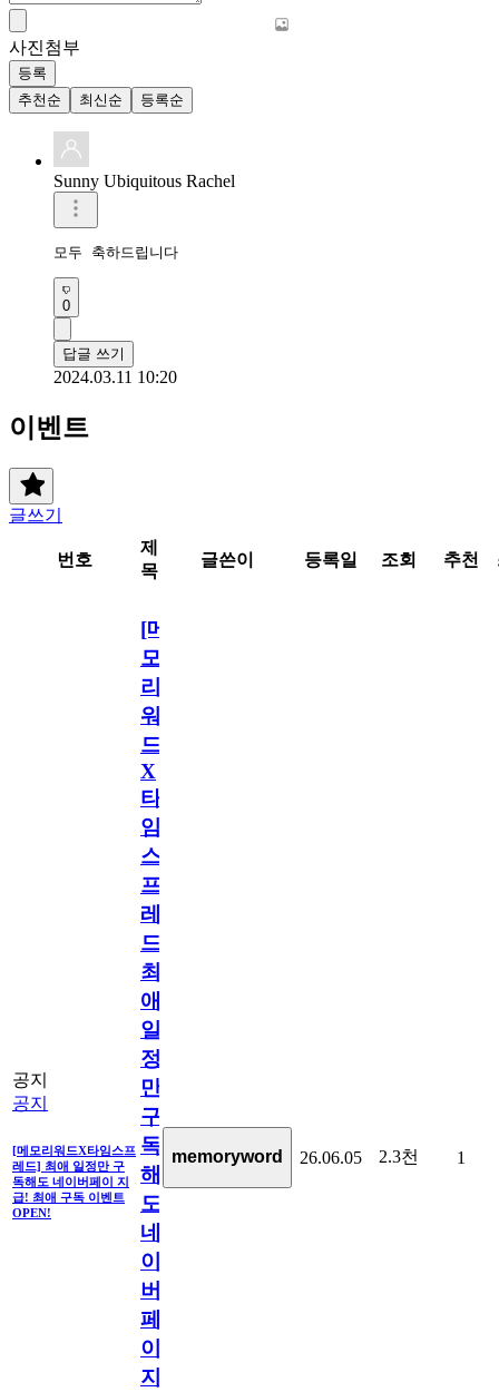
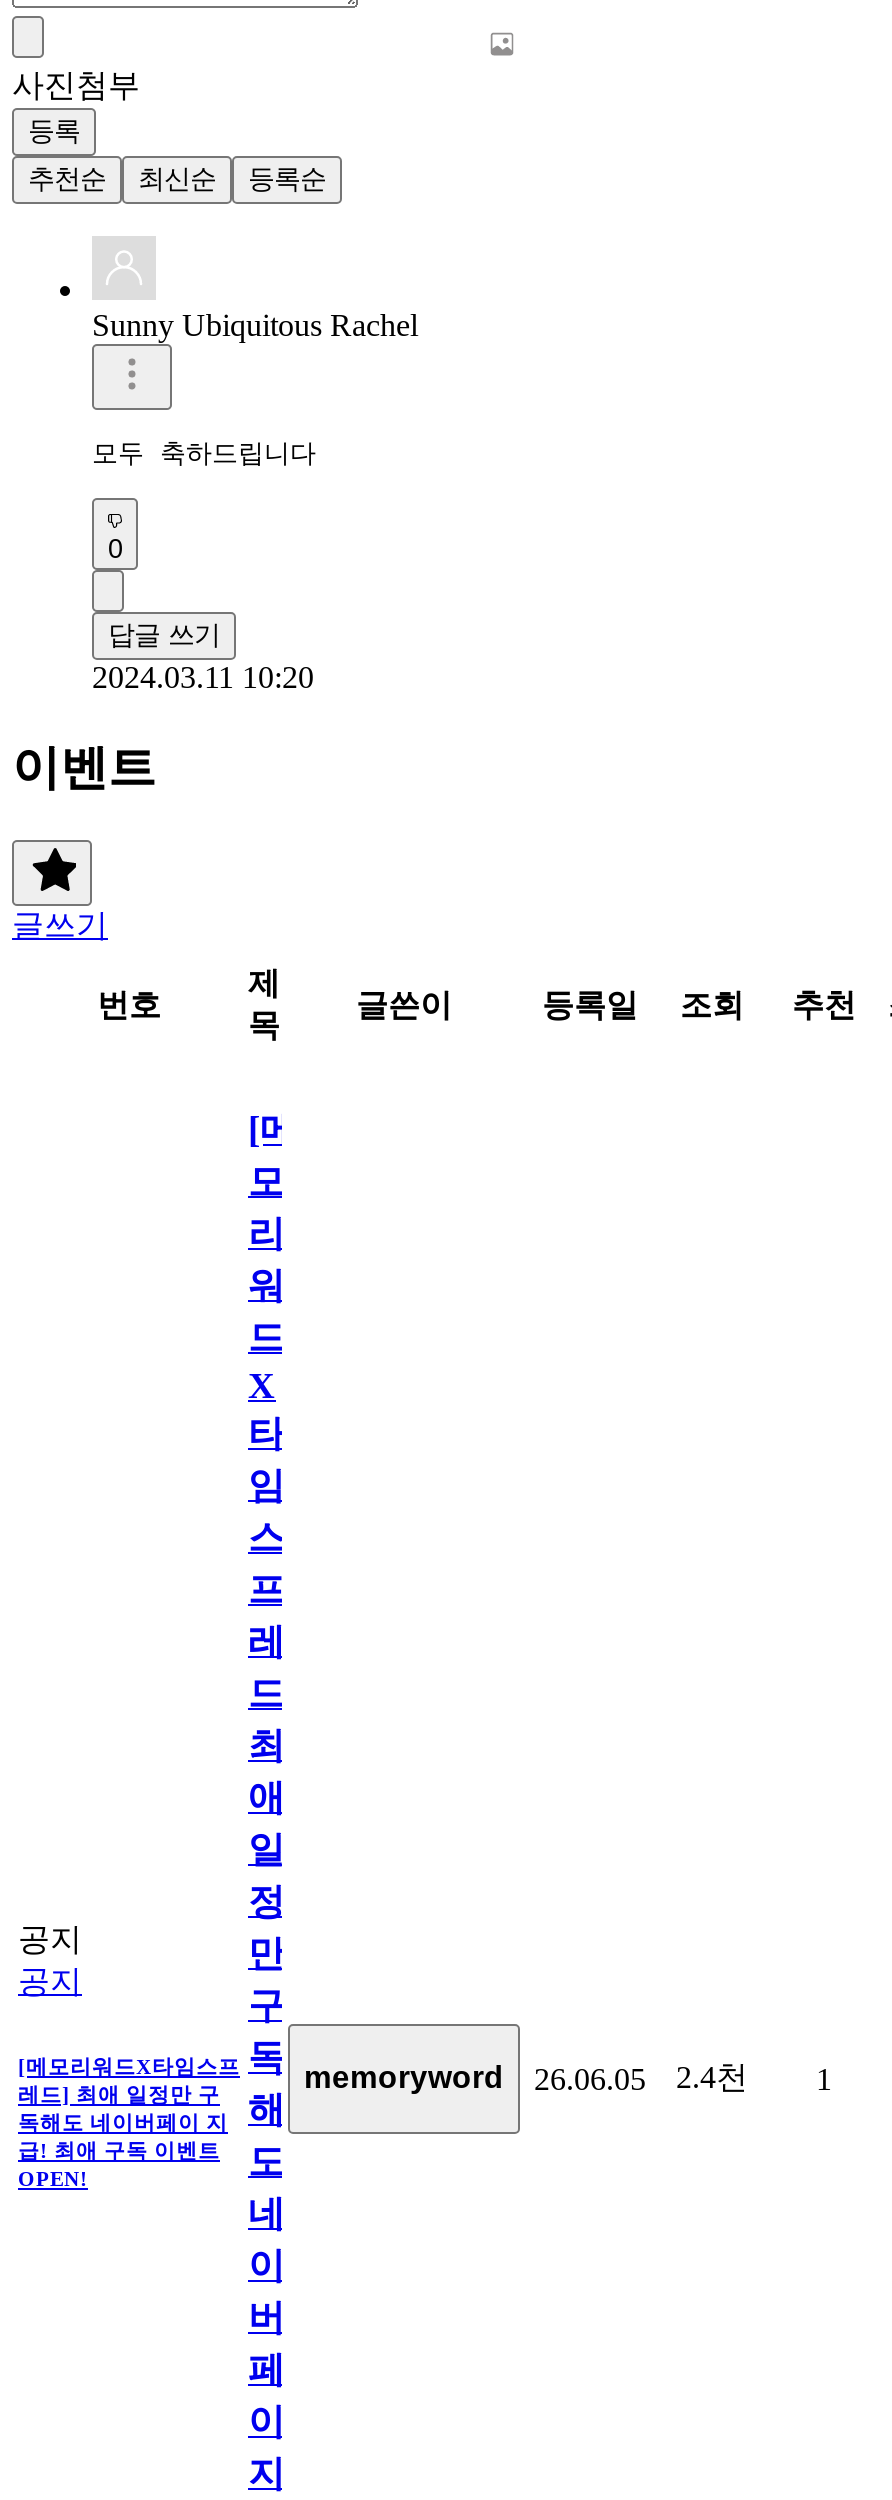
- [메모리워드X타임스프 독 memoryword 26.06.05 2.3천 1
+ [메모리워드X타임스프 독 memoryword 26.06.05 2.4천 1
